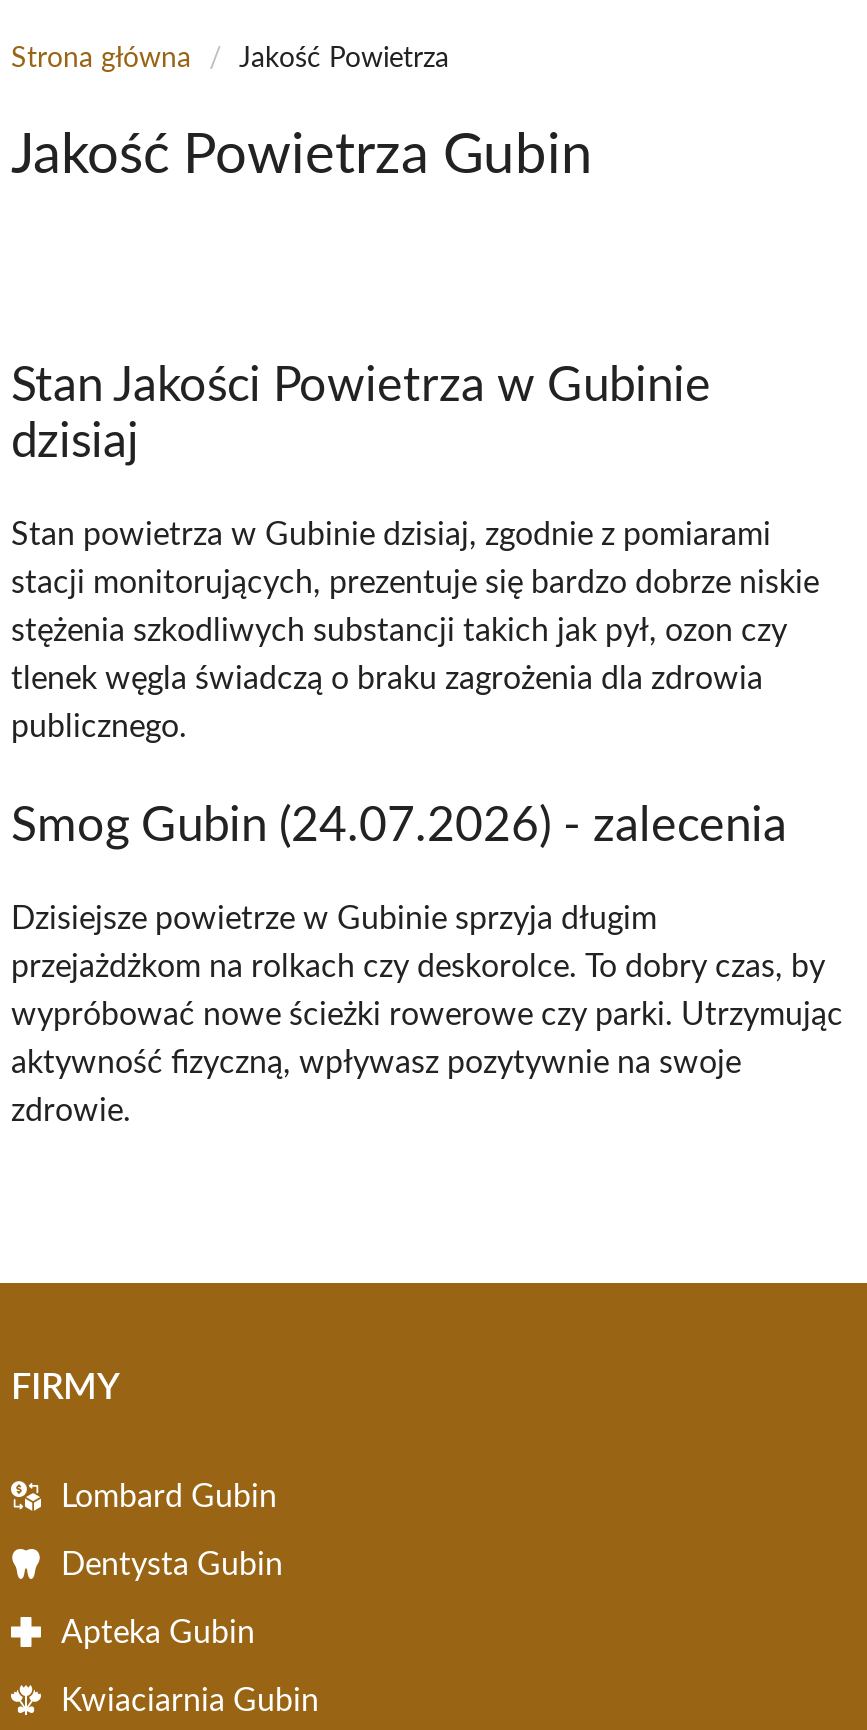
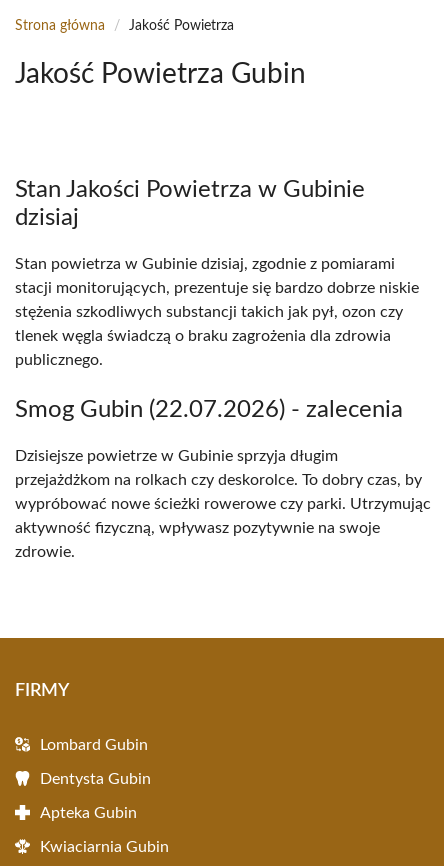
- Smog Gubin (24.07.2026) - zalecenia
+ Smog Gubin (22.07.2026) - zalecenia
